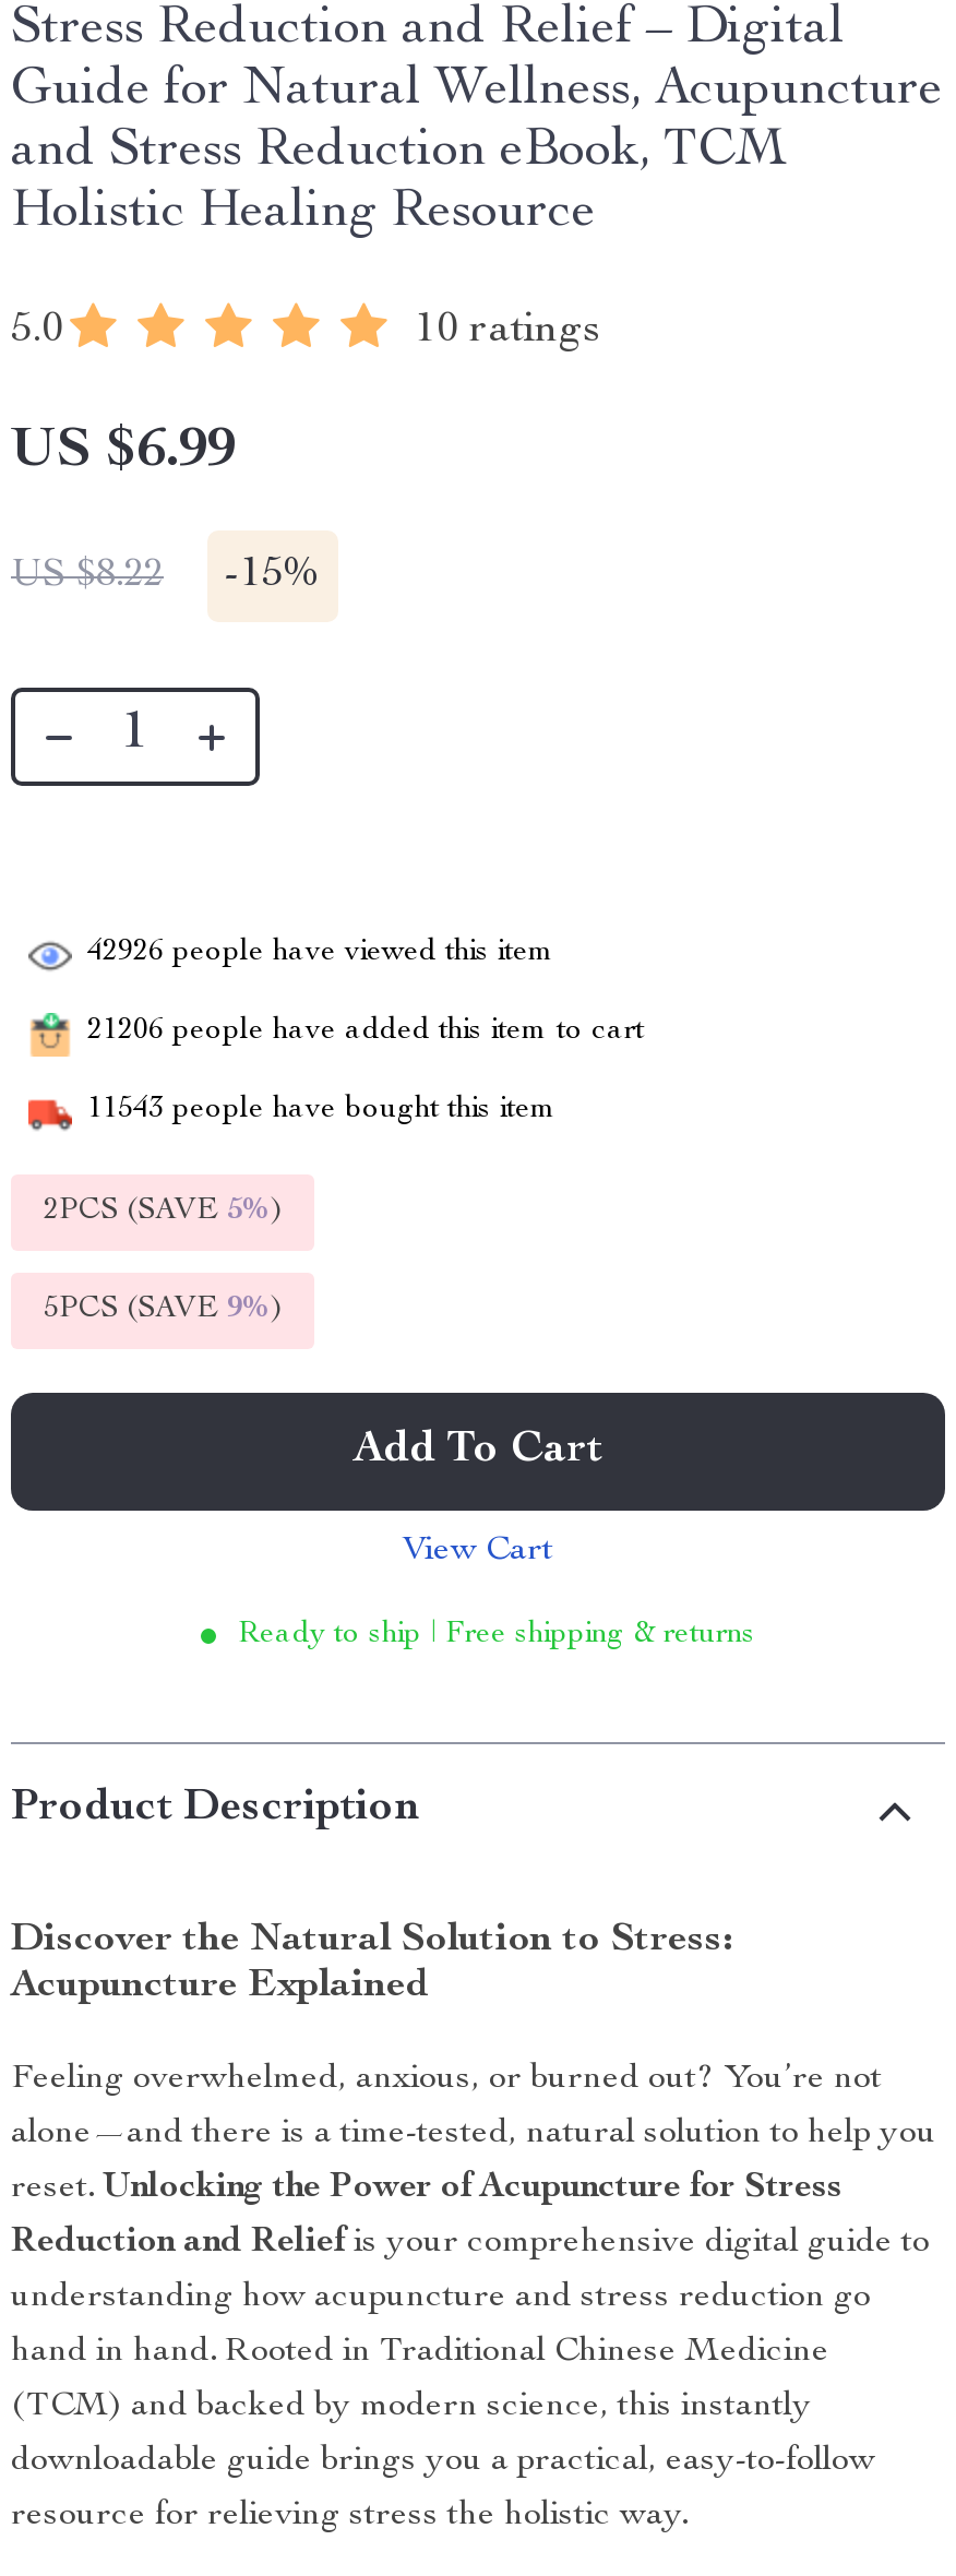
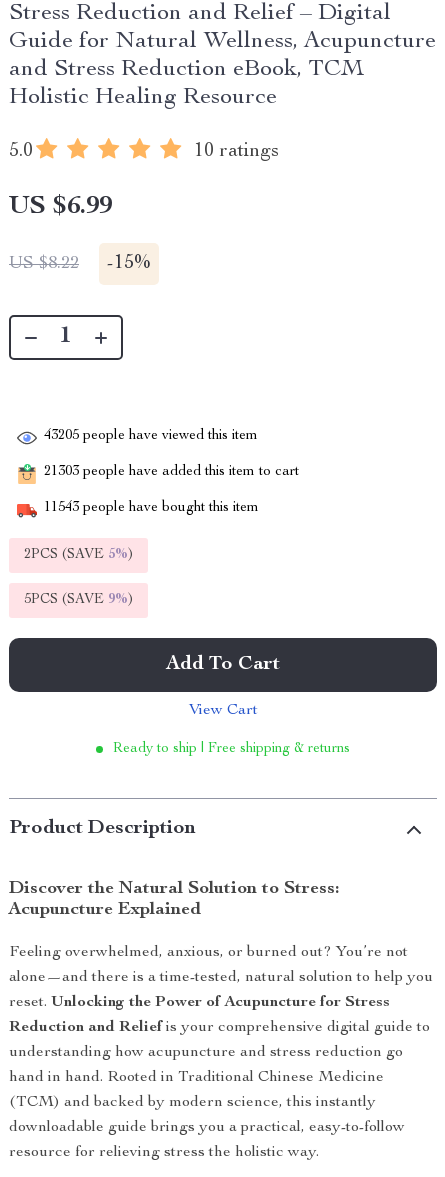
- 42926 people have viewed this item
+ 43205 people have viewed this item

- 21206 people have added this item to cart
+ 21303 people have added this item to cart
